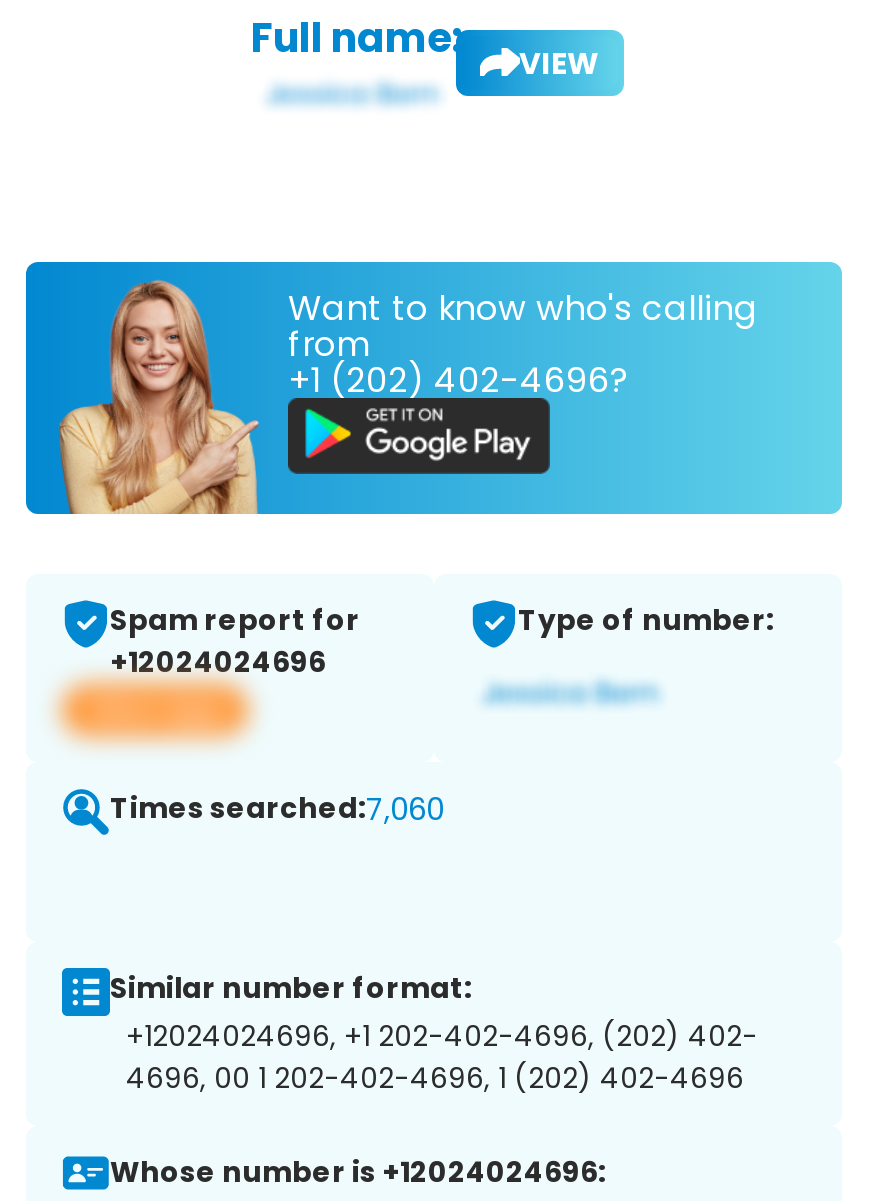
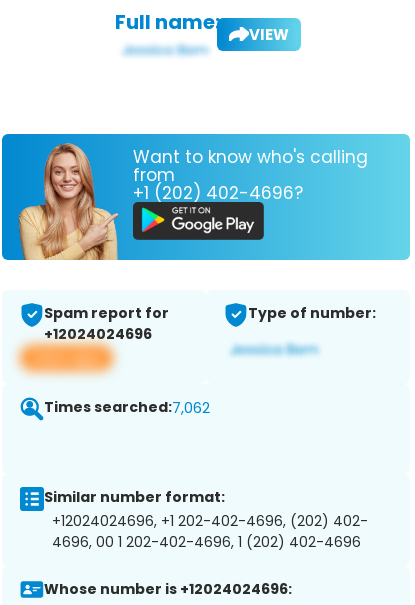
- Times searched:7,060
+ Times searched:7,062
